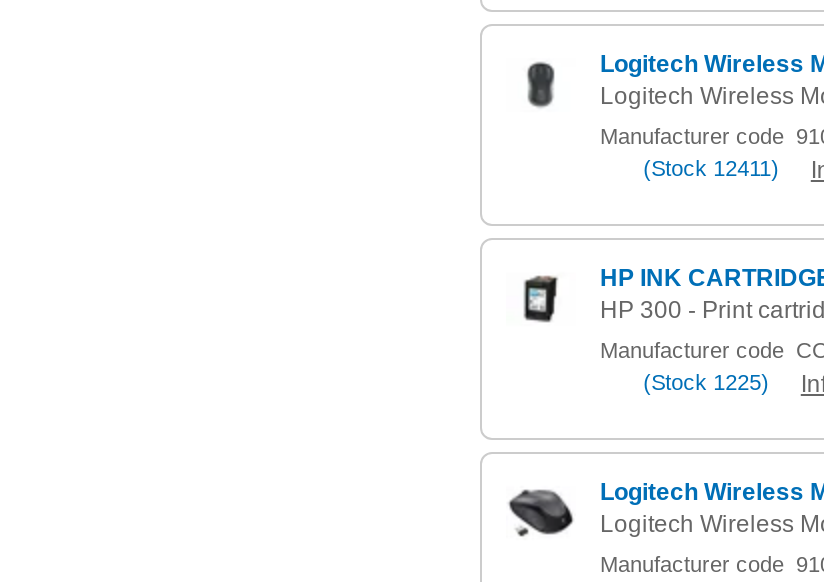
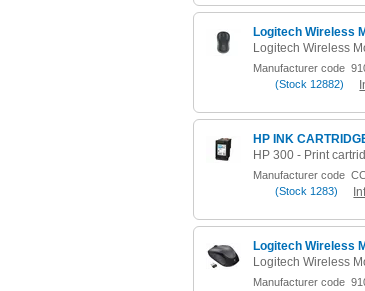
- (Stock 12411)
+ (Stock 12882)

- (Stock 1225)
+ (Stock 1283)
